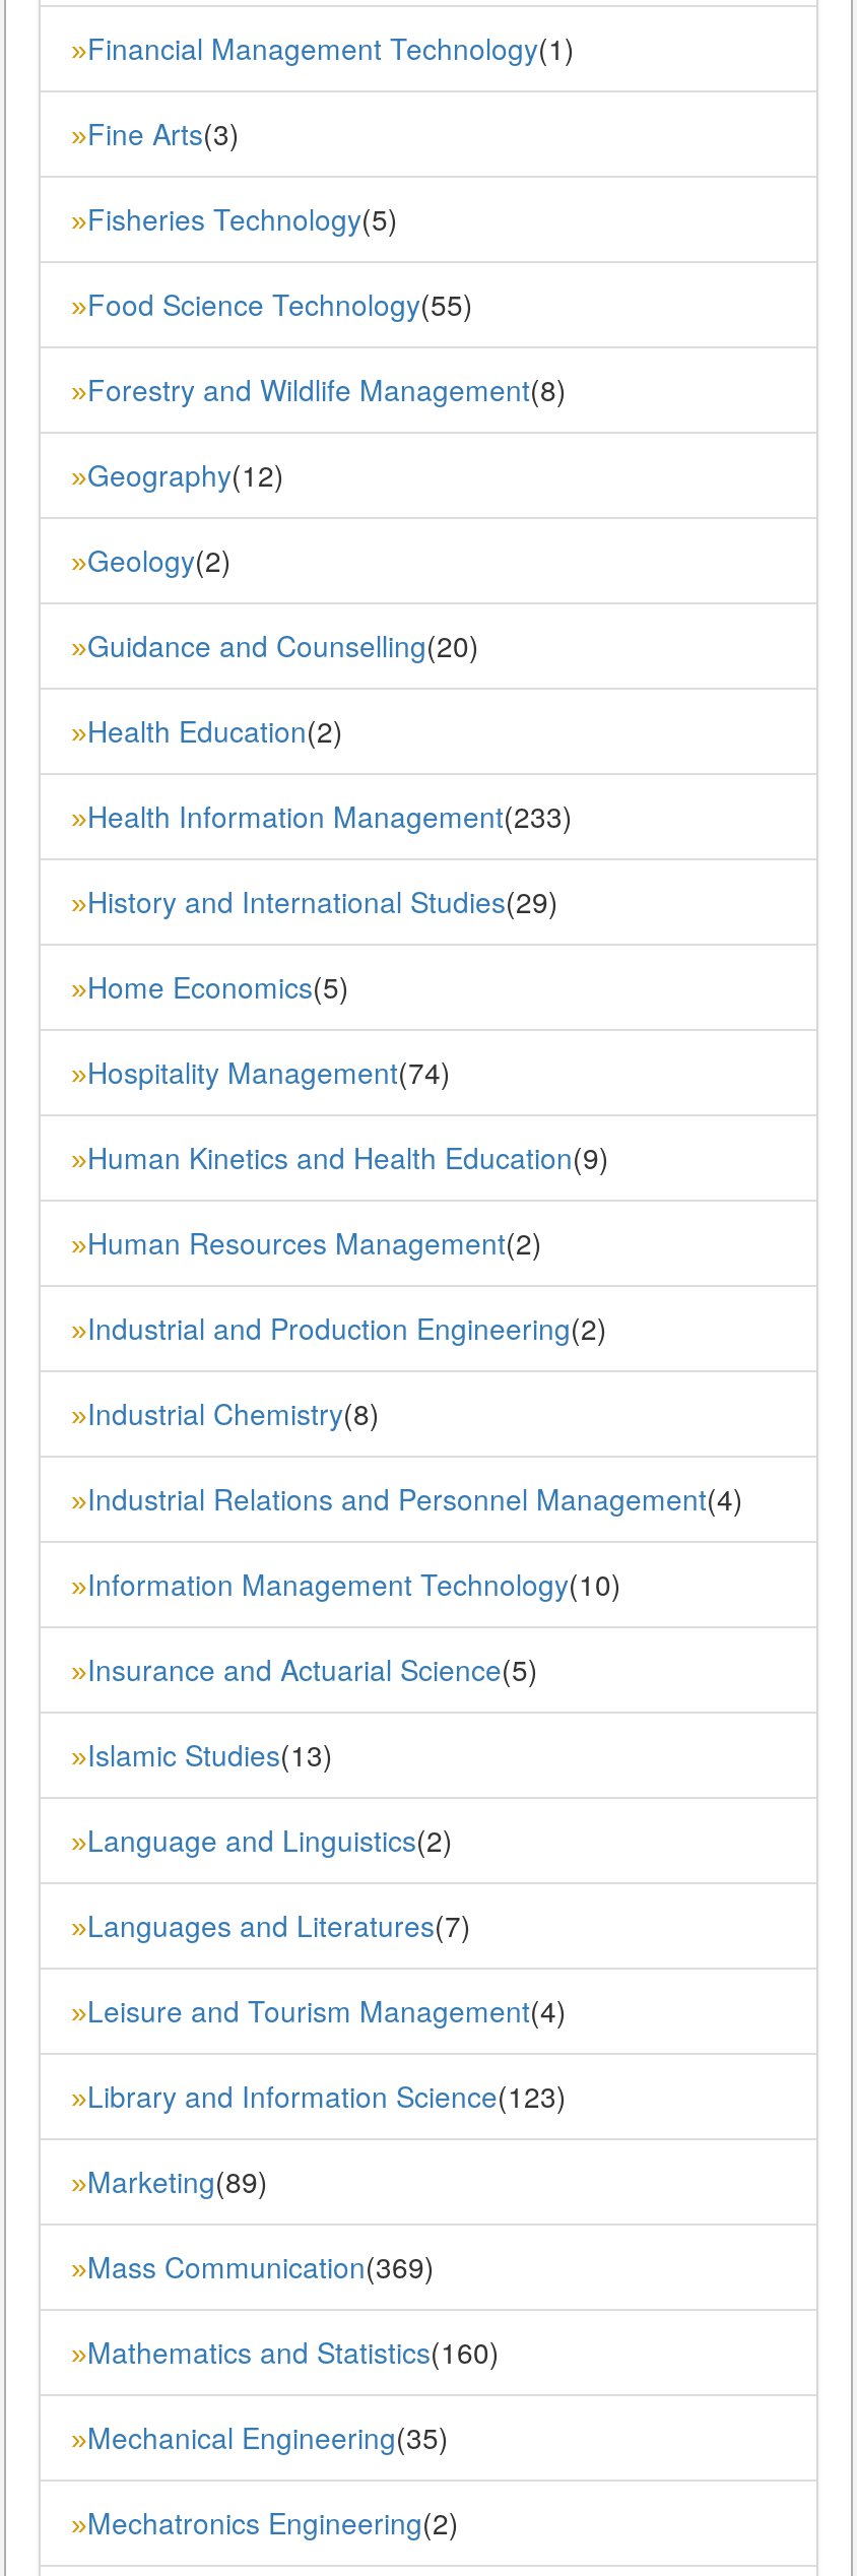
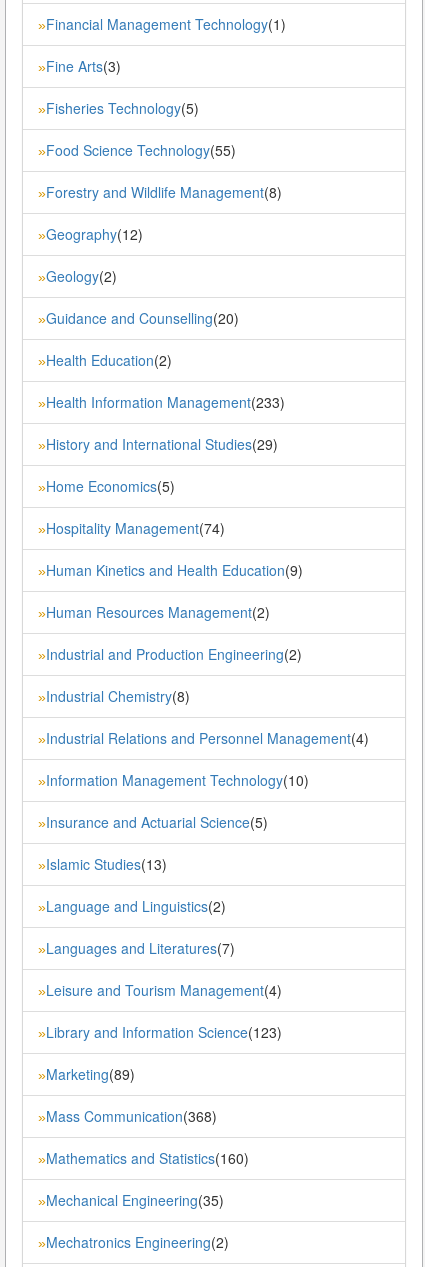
- »Mass Communication(369)
+ »Mass Communication(368)
